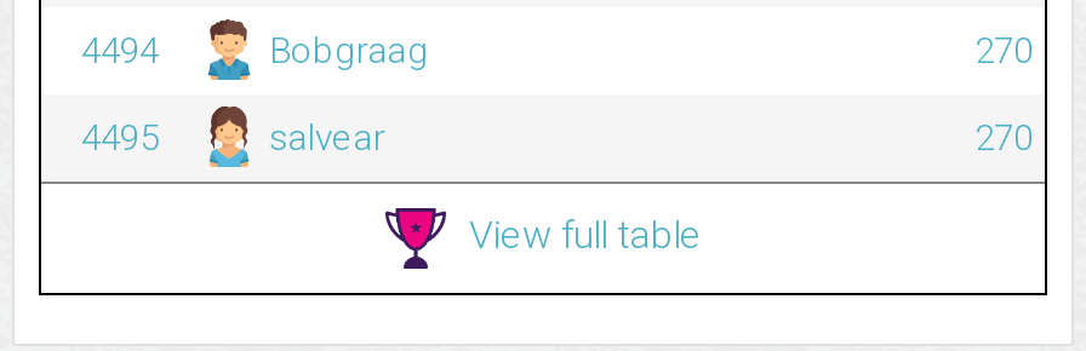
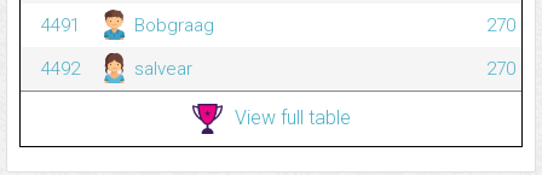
- 4494
+ 4491

- 4495
+ 4492
